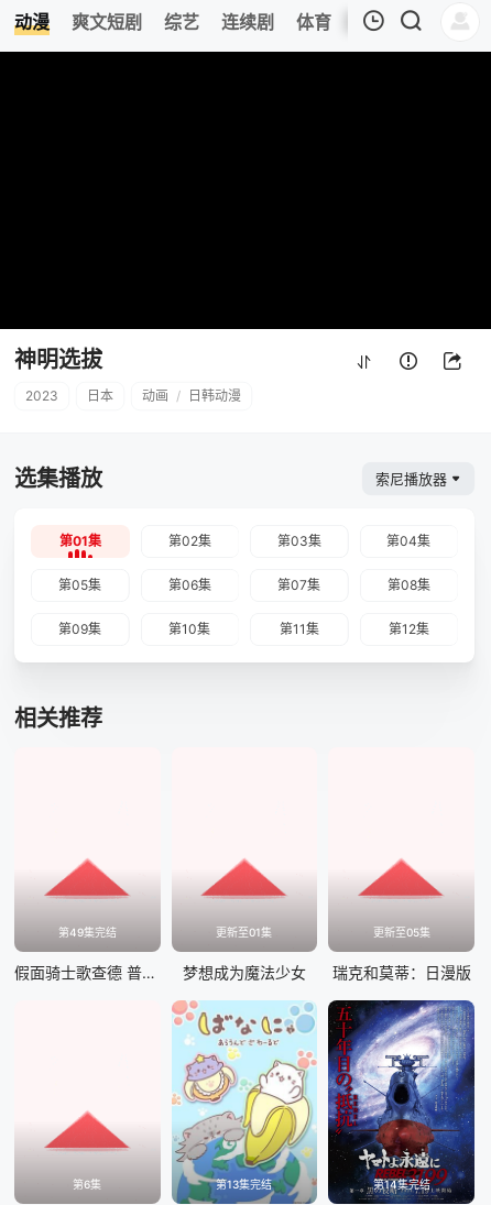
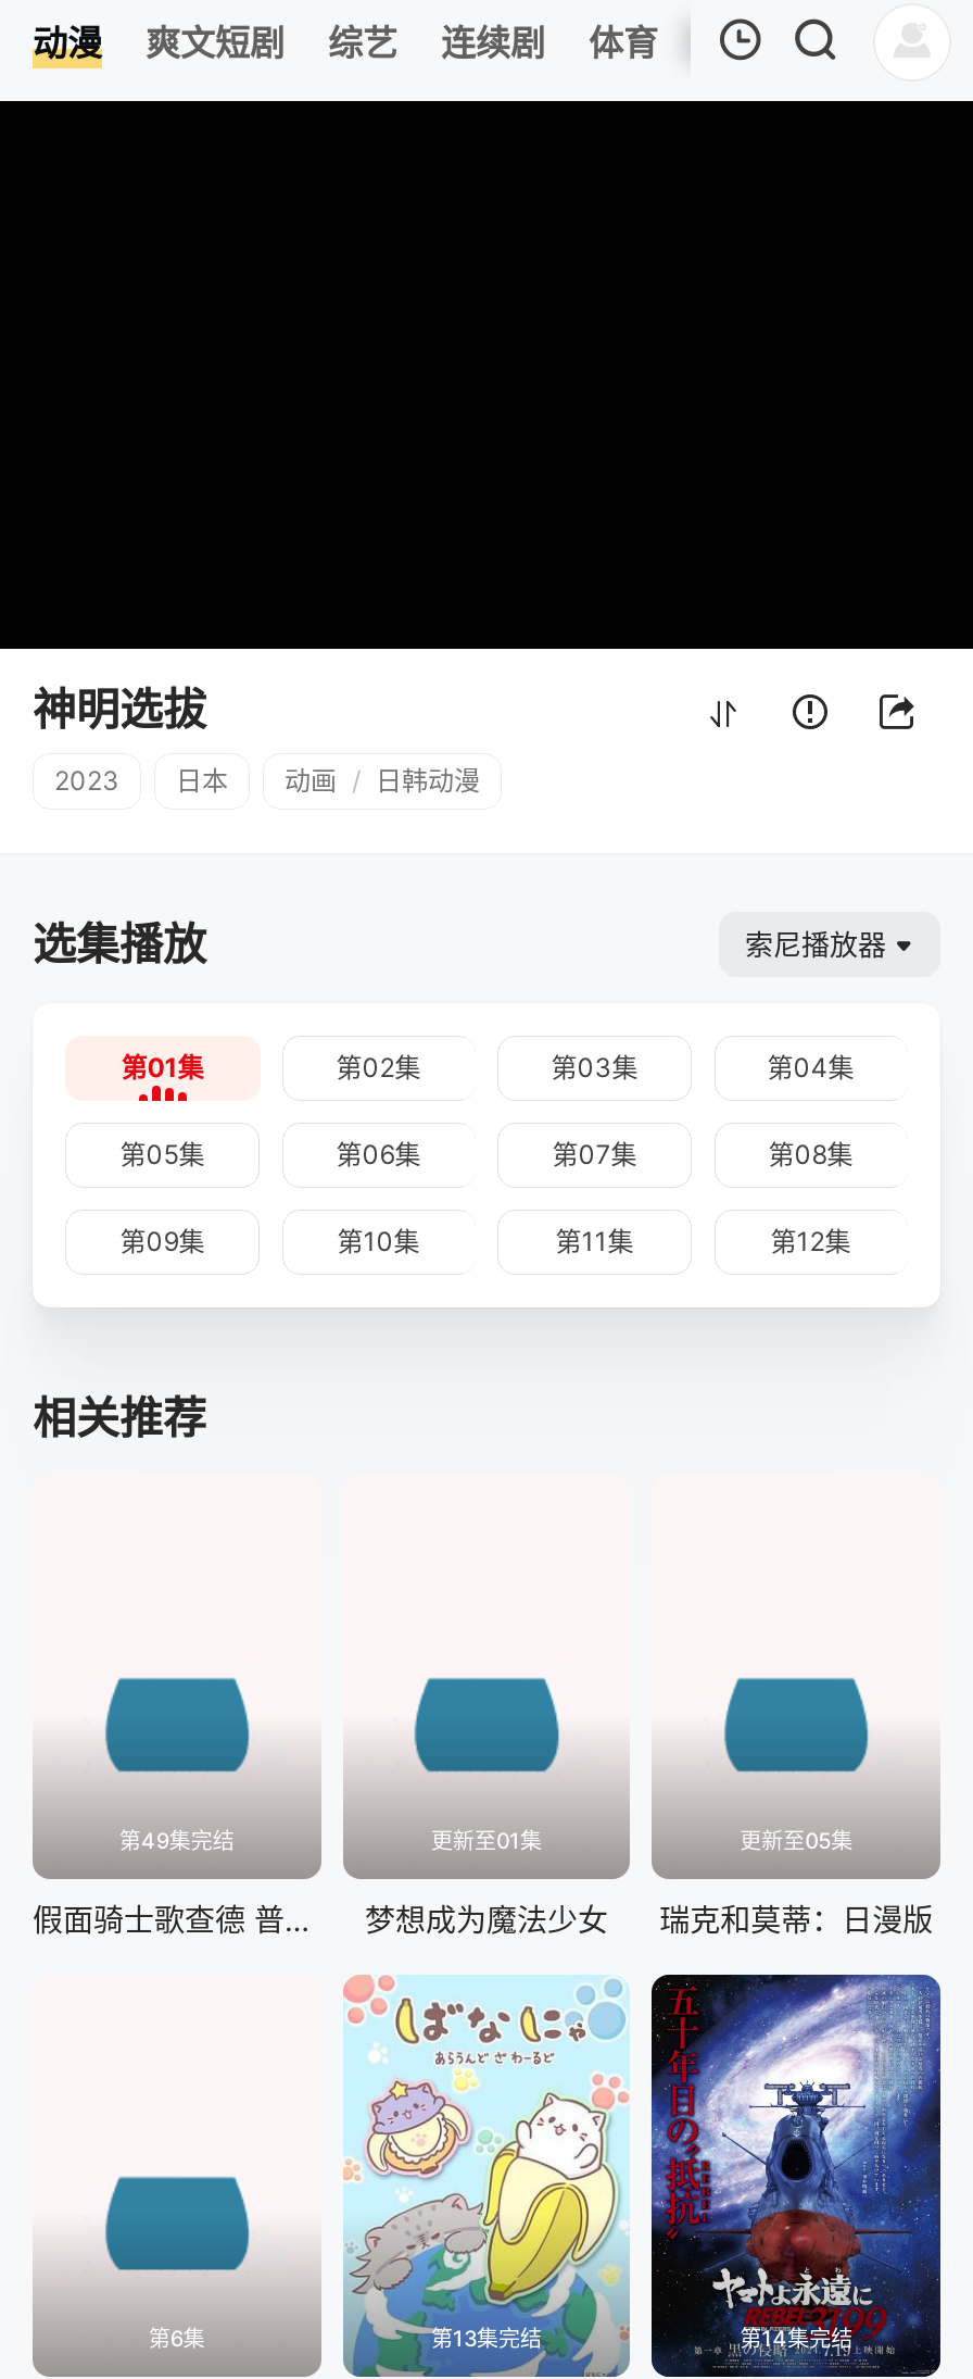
- [image]
+ [image]

- [image]
+ [image]

- [image]
+ [image]

- [image]
+ [image]
